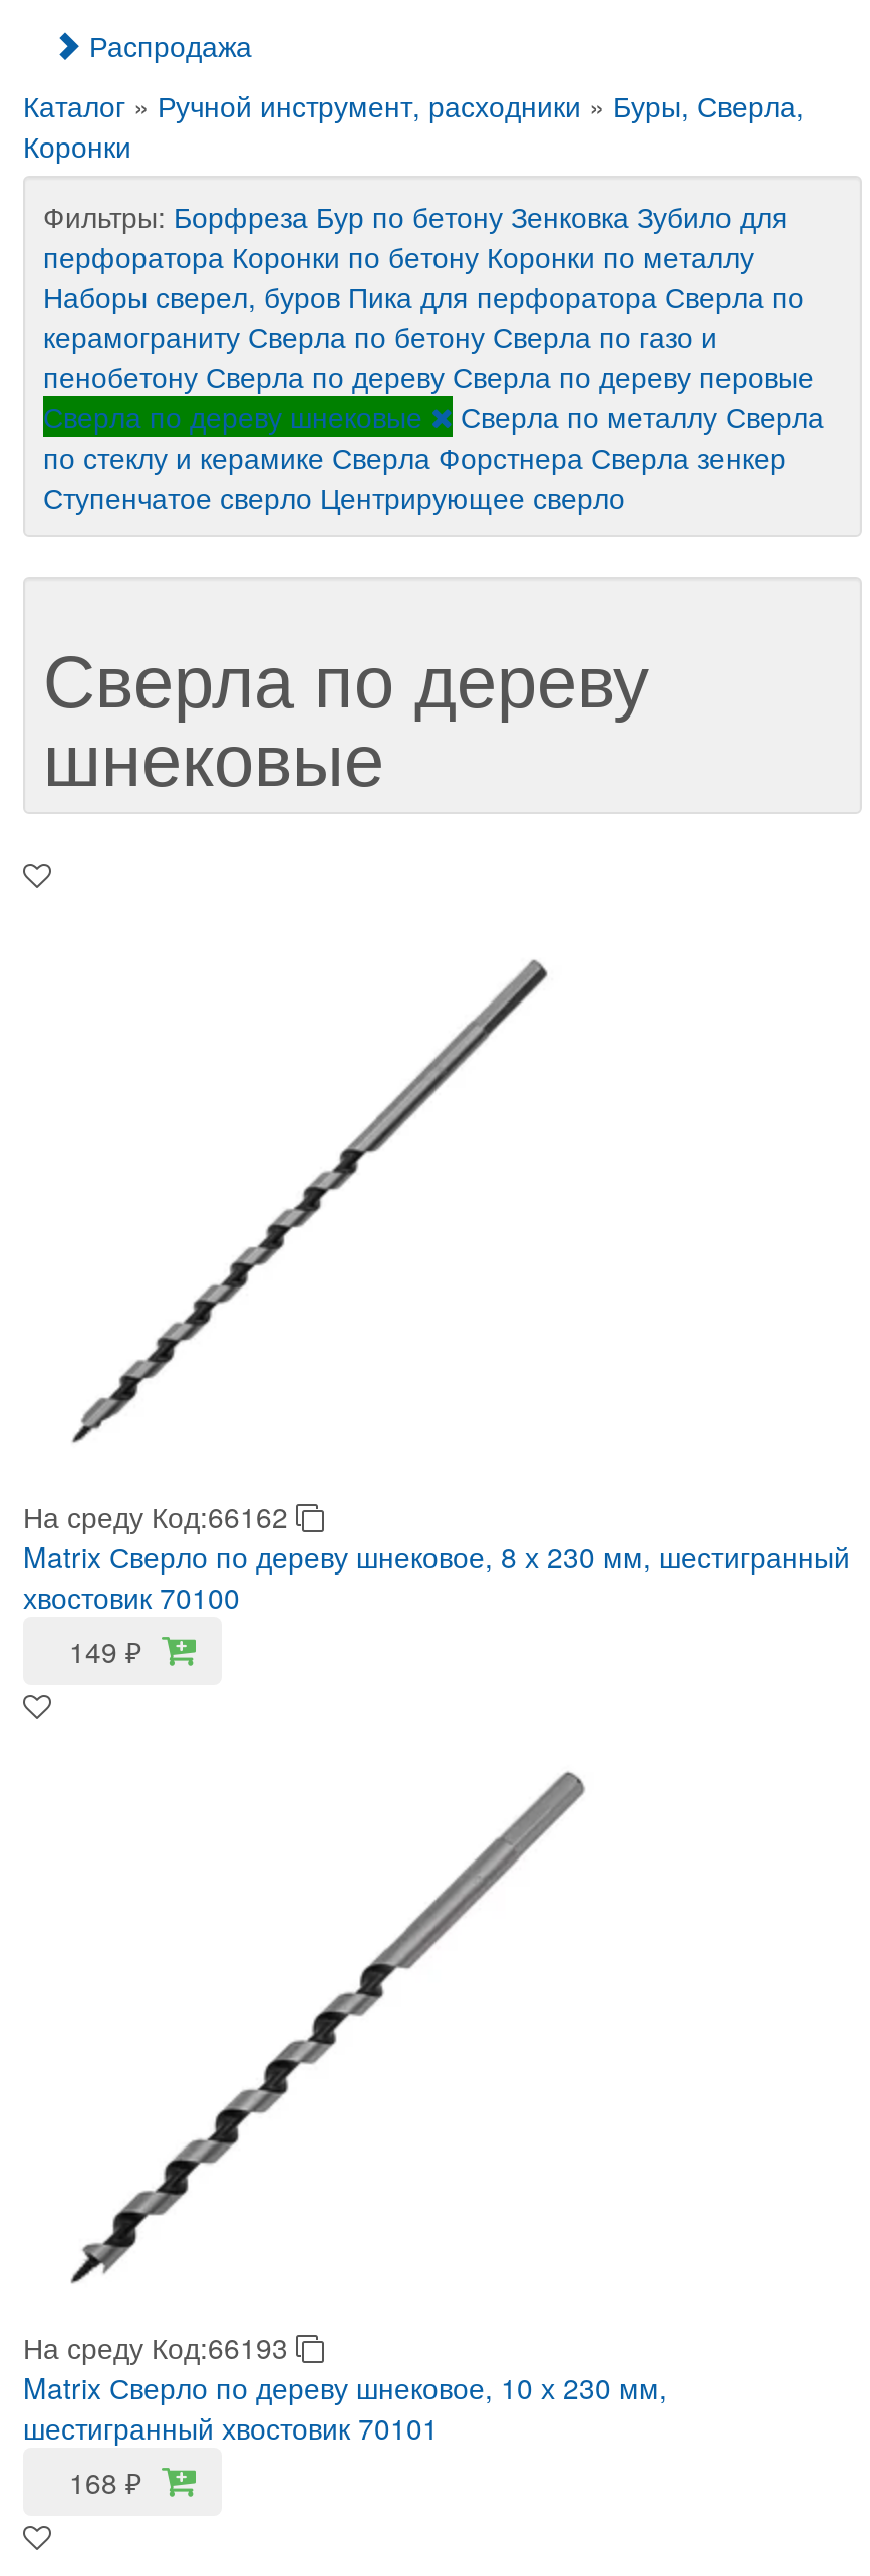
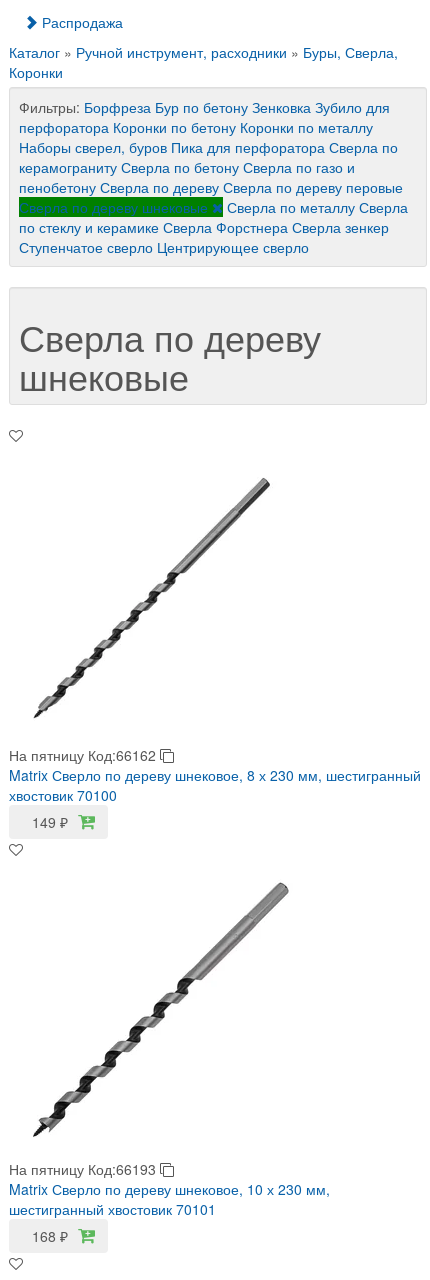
- На среду Код:66162
+ На пятницу Код:66162

- На среду Код:66193
+ На пятницу Код:66193
